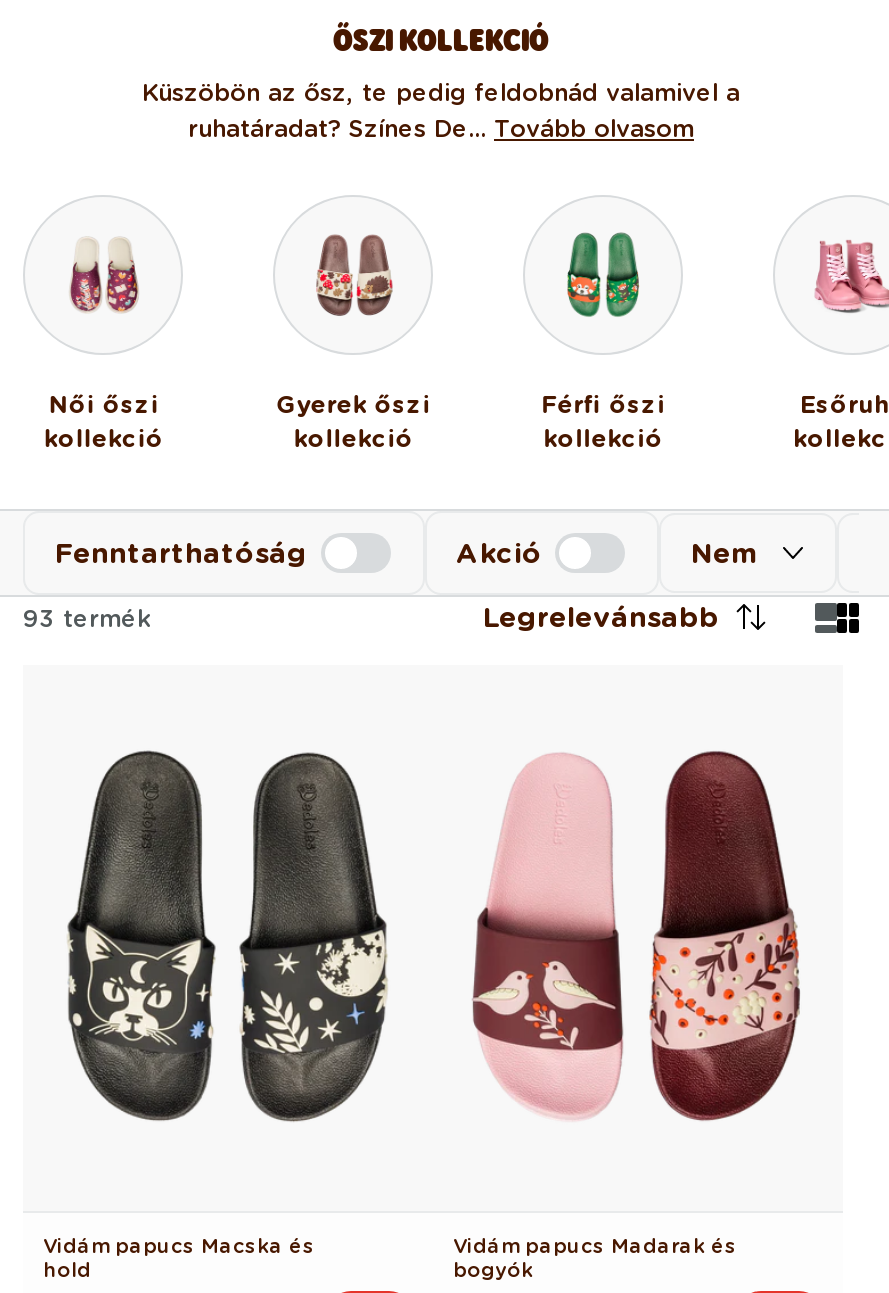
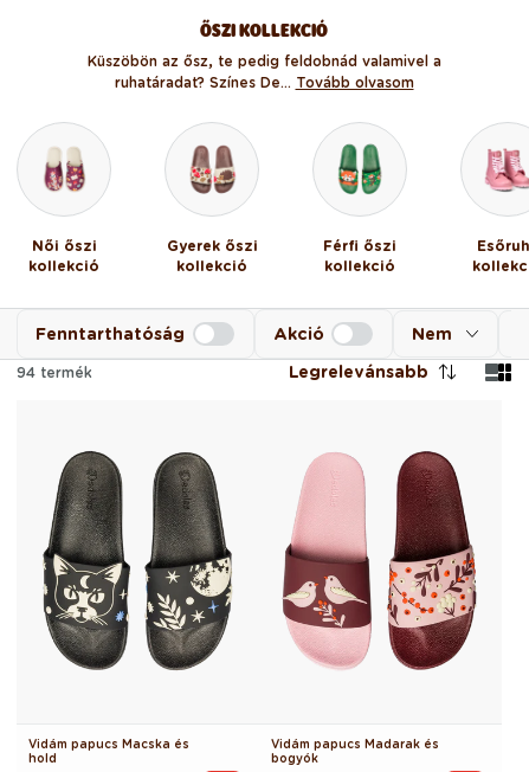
- 93 termék
+ 94 termék
